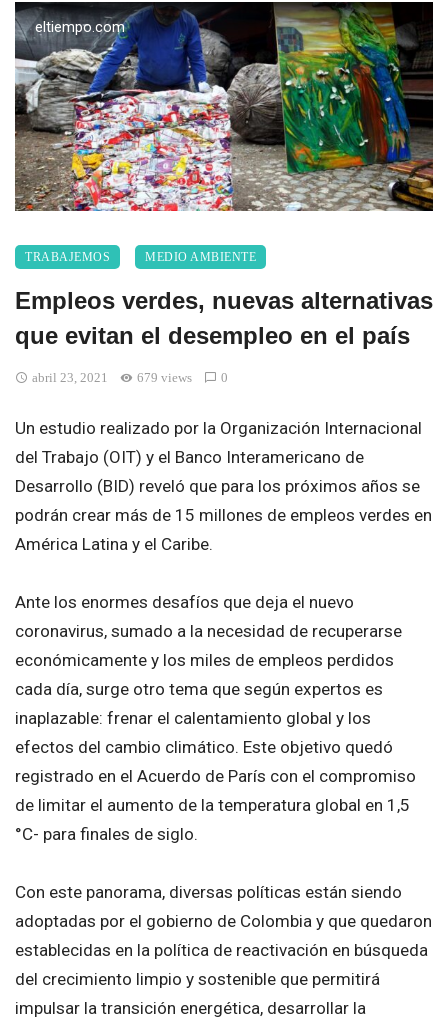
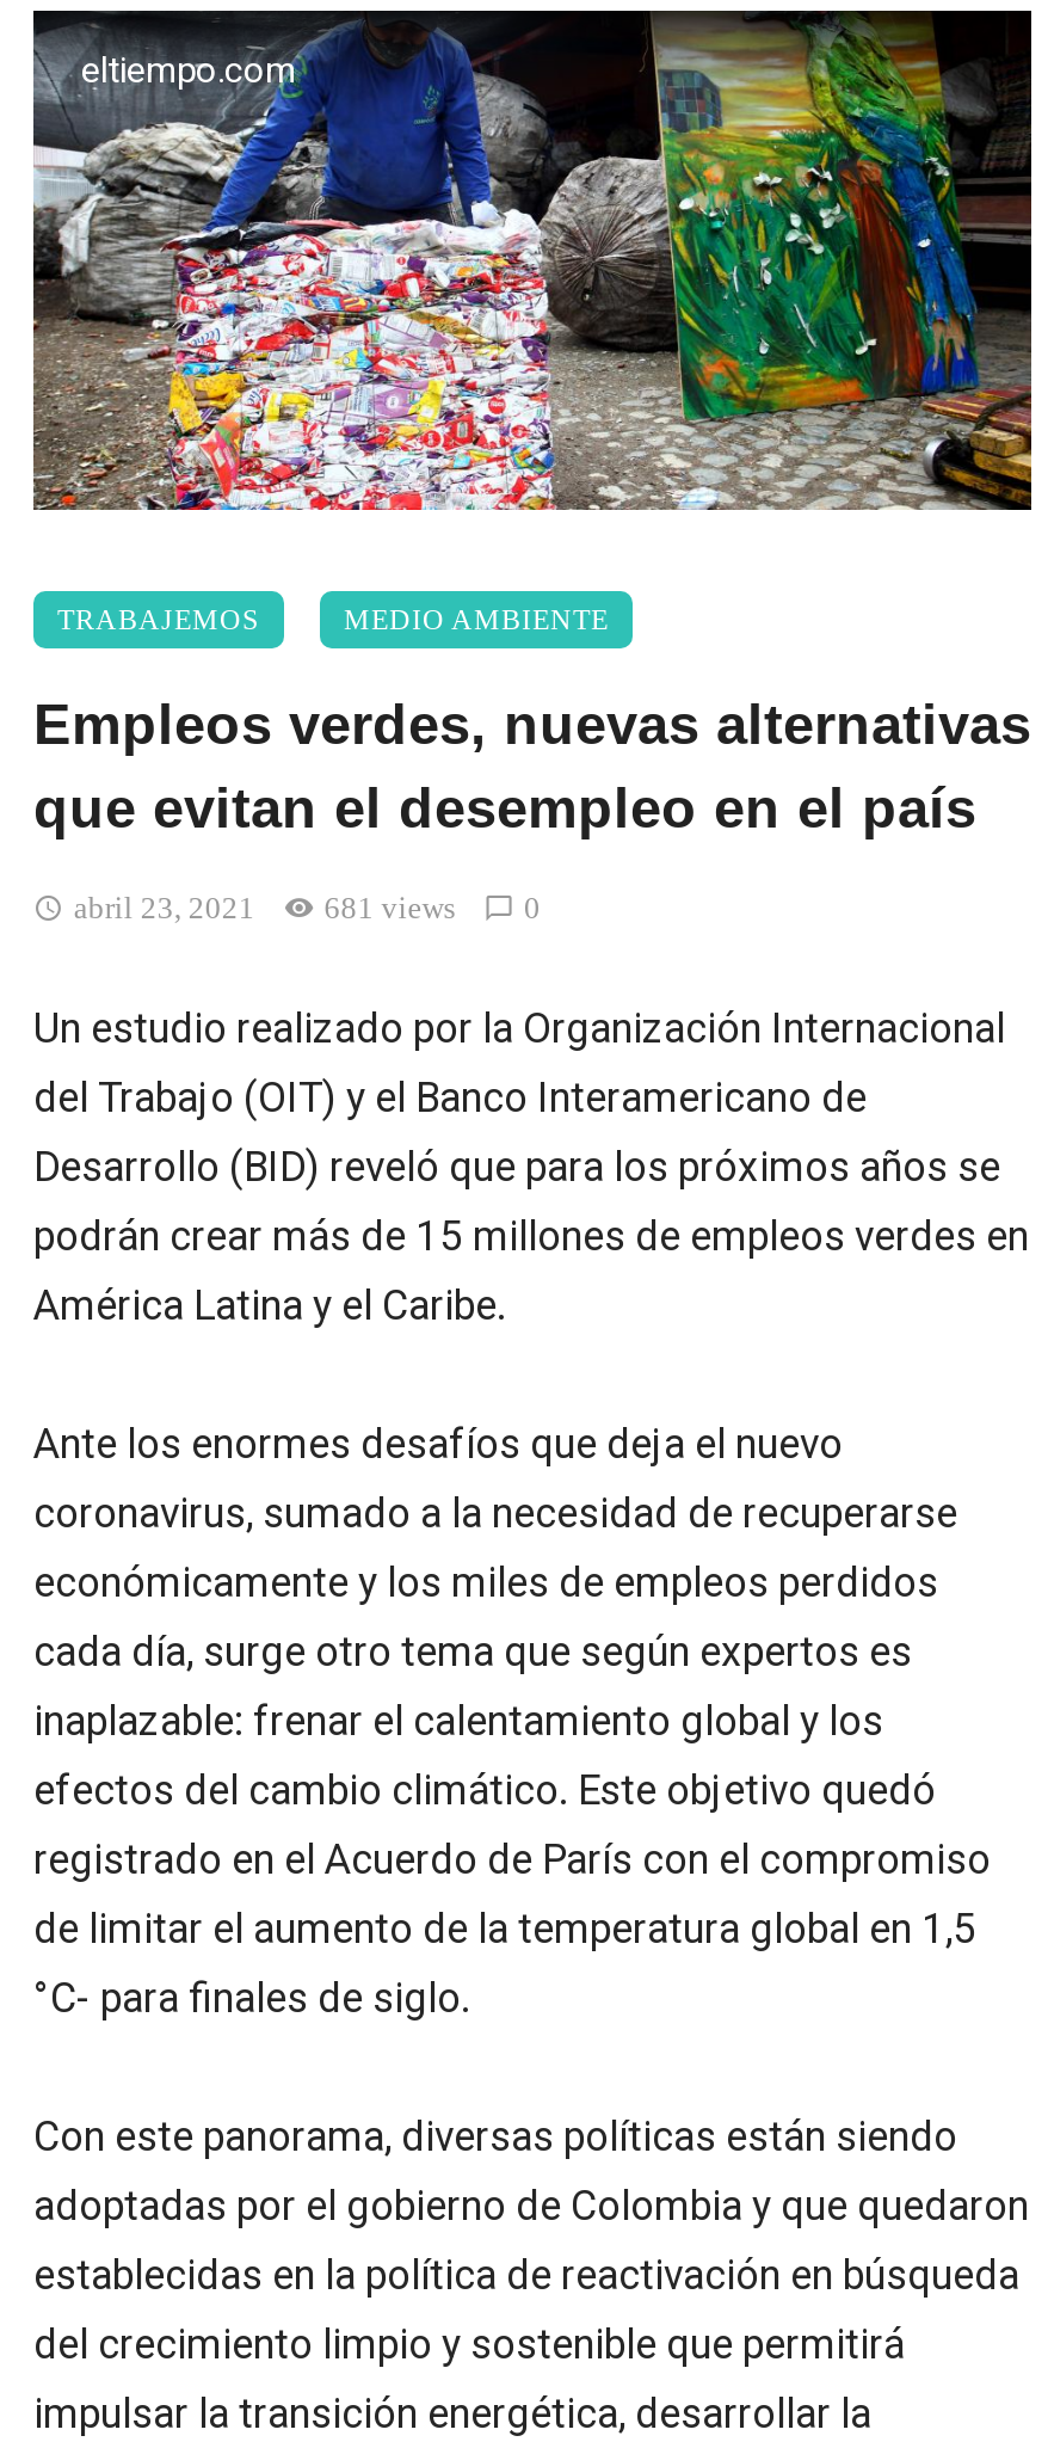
- 679 views
+ 681 views
